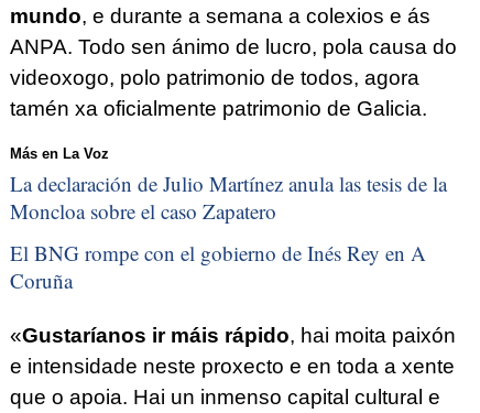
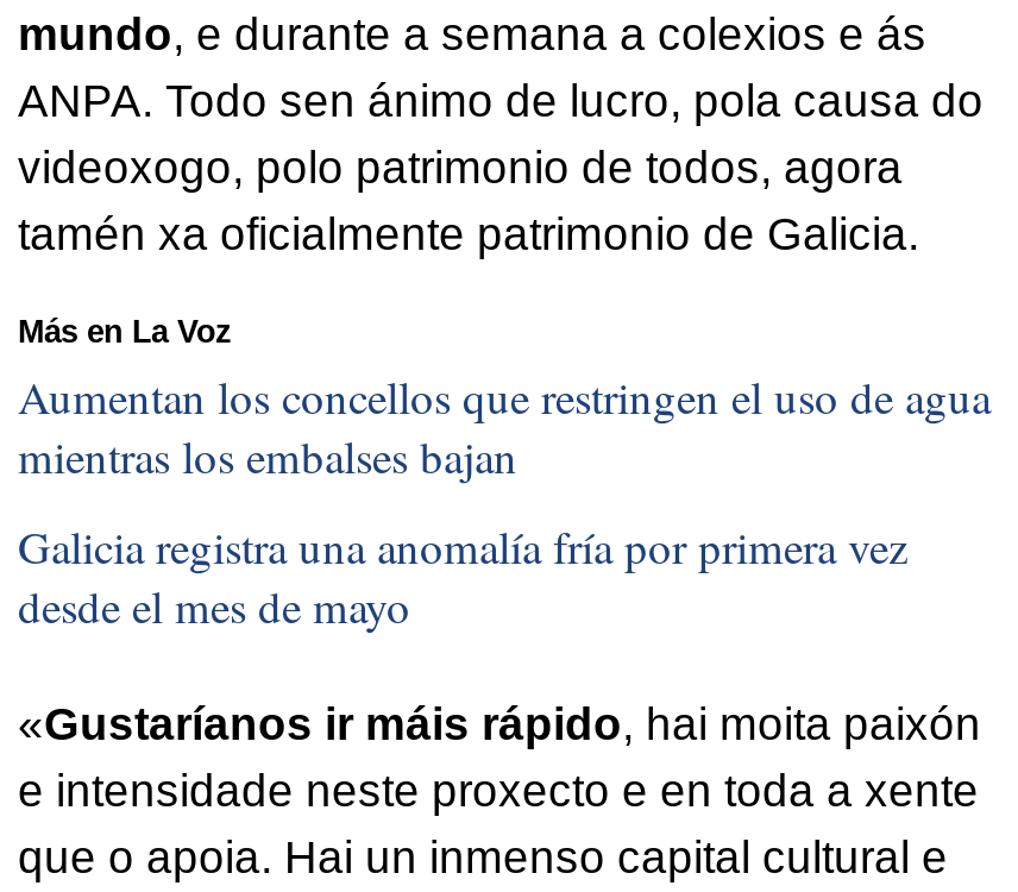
- La declaración de Julio Martínez anula las tesis de la
- Moncloa sobre el caso Zapatero
+ Aumentan los concellos que restringen el uso de agua
+ mientras los embalses bajan

- El BNG rompe con el gobierno de Inés Rey en A
- Coruña
+ Galicia registra una anomalía fría por primera vez
+ desde el mes de mayo
